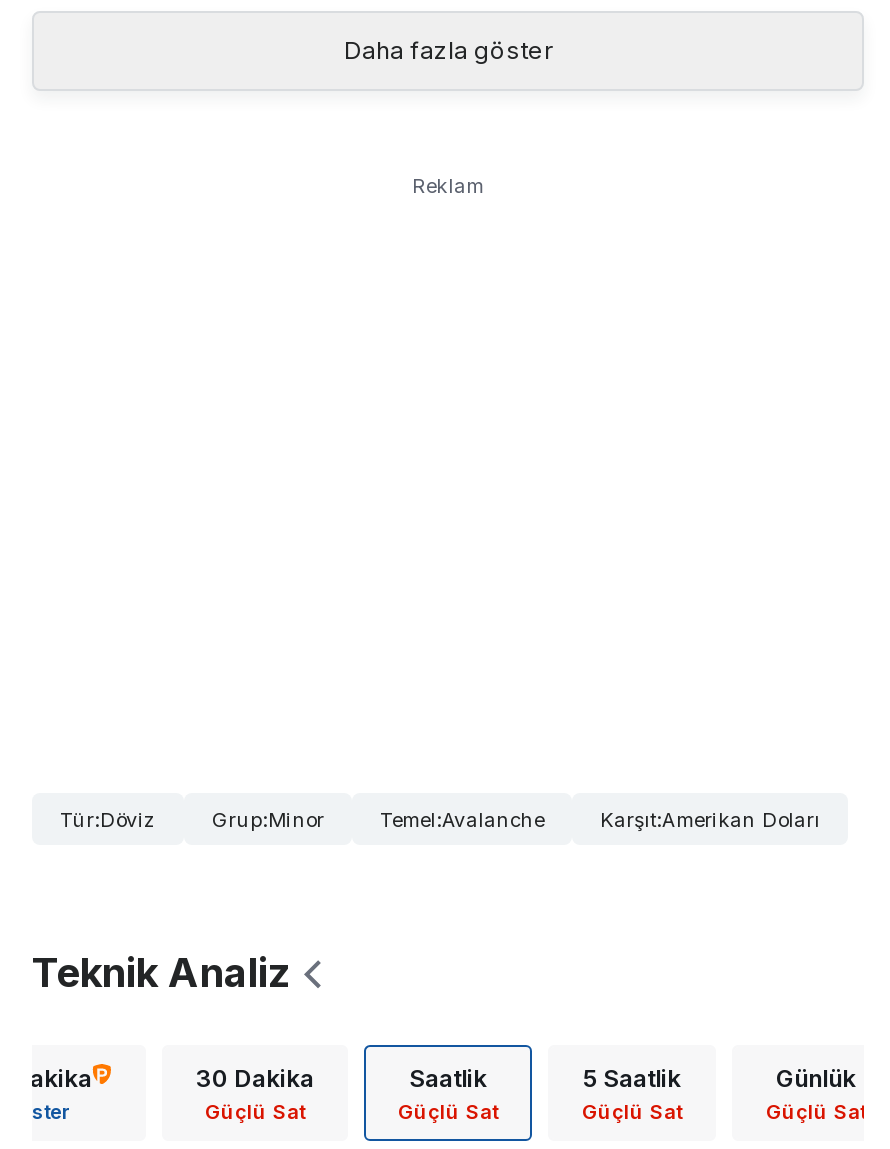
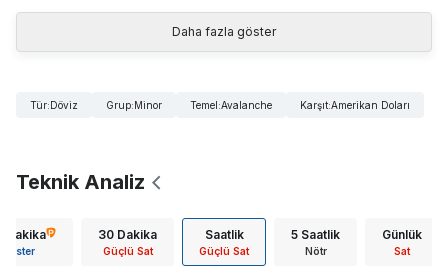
- Reklam

- Güçlü Sat
+ Nötr

- Güçlü Sat
+ Sat
